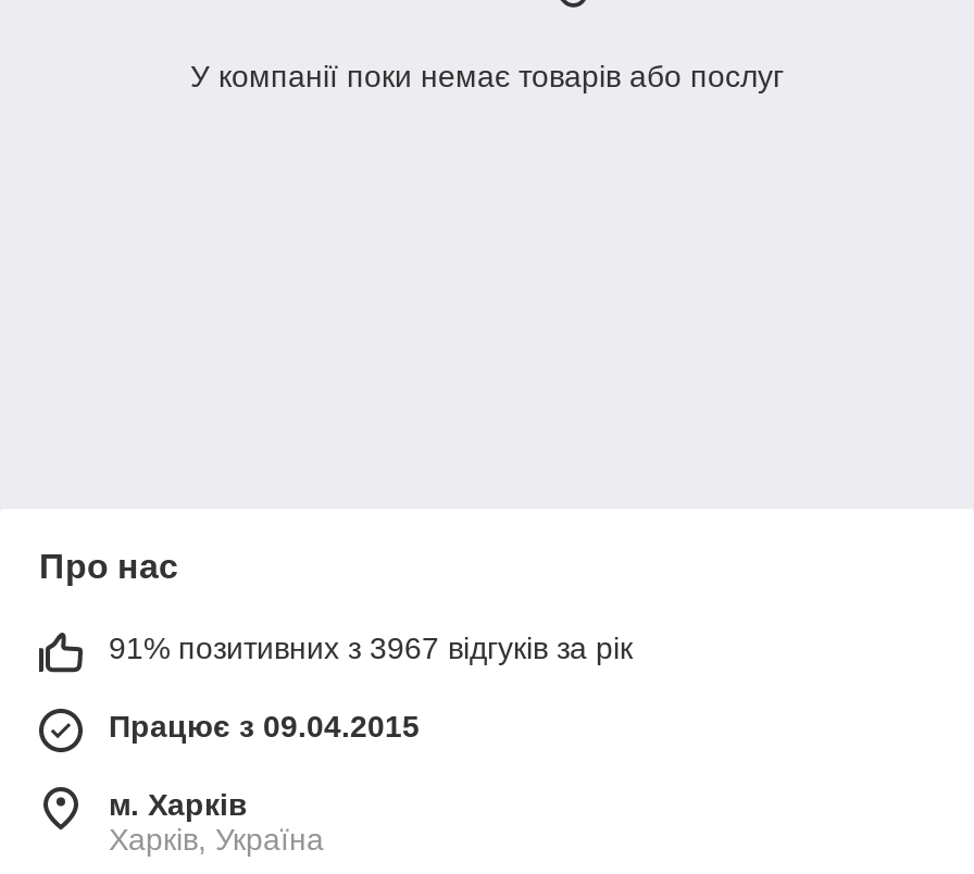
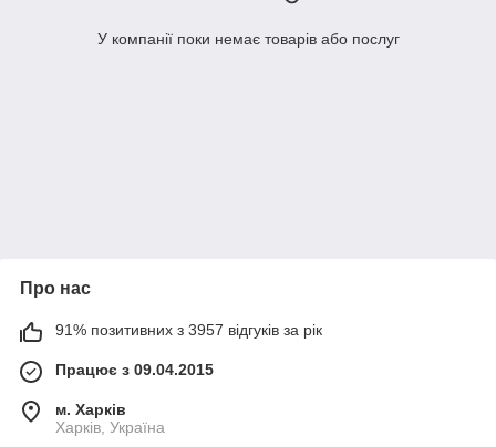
- 91% позитивних з 3967 відгуків за рік
+ 91% позитивних з 3957 відгуків за рік
